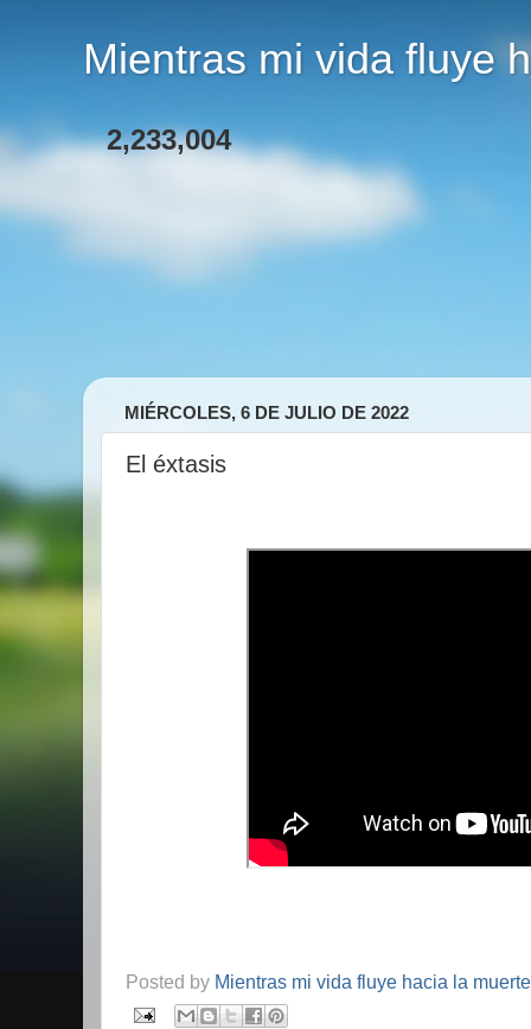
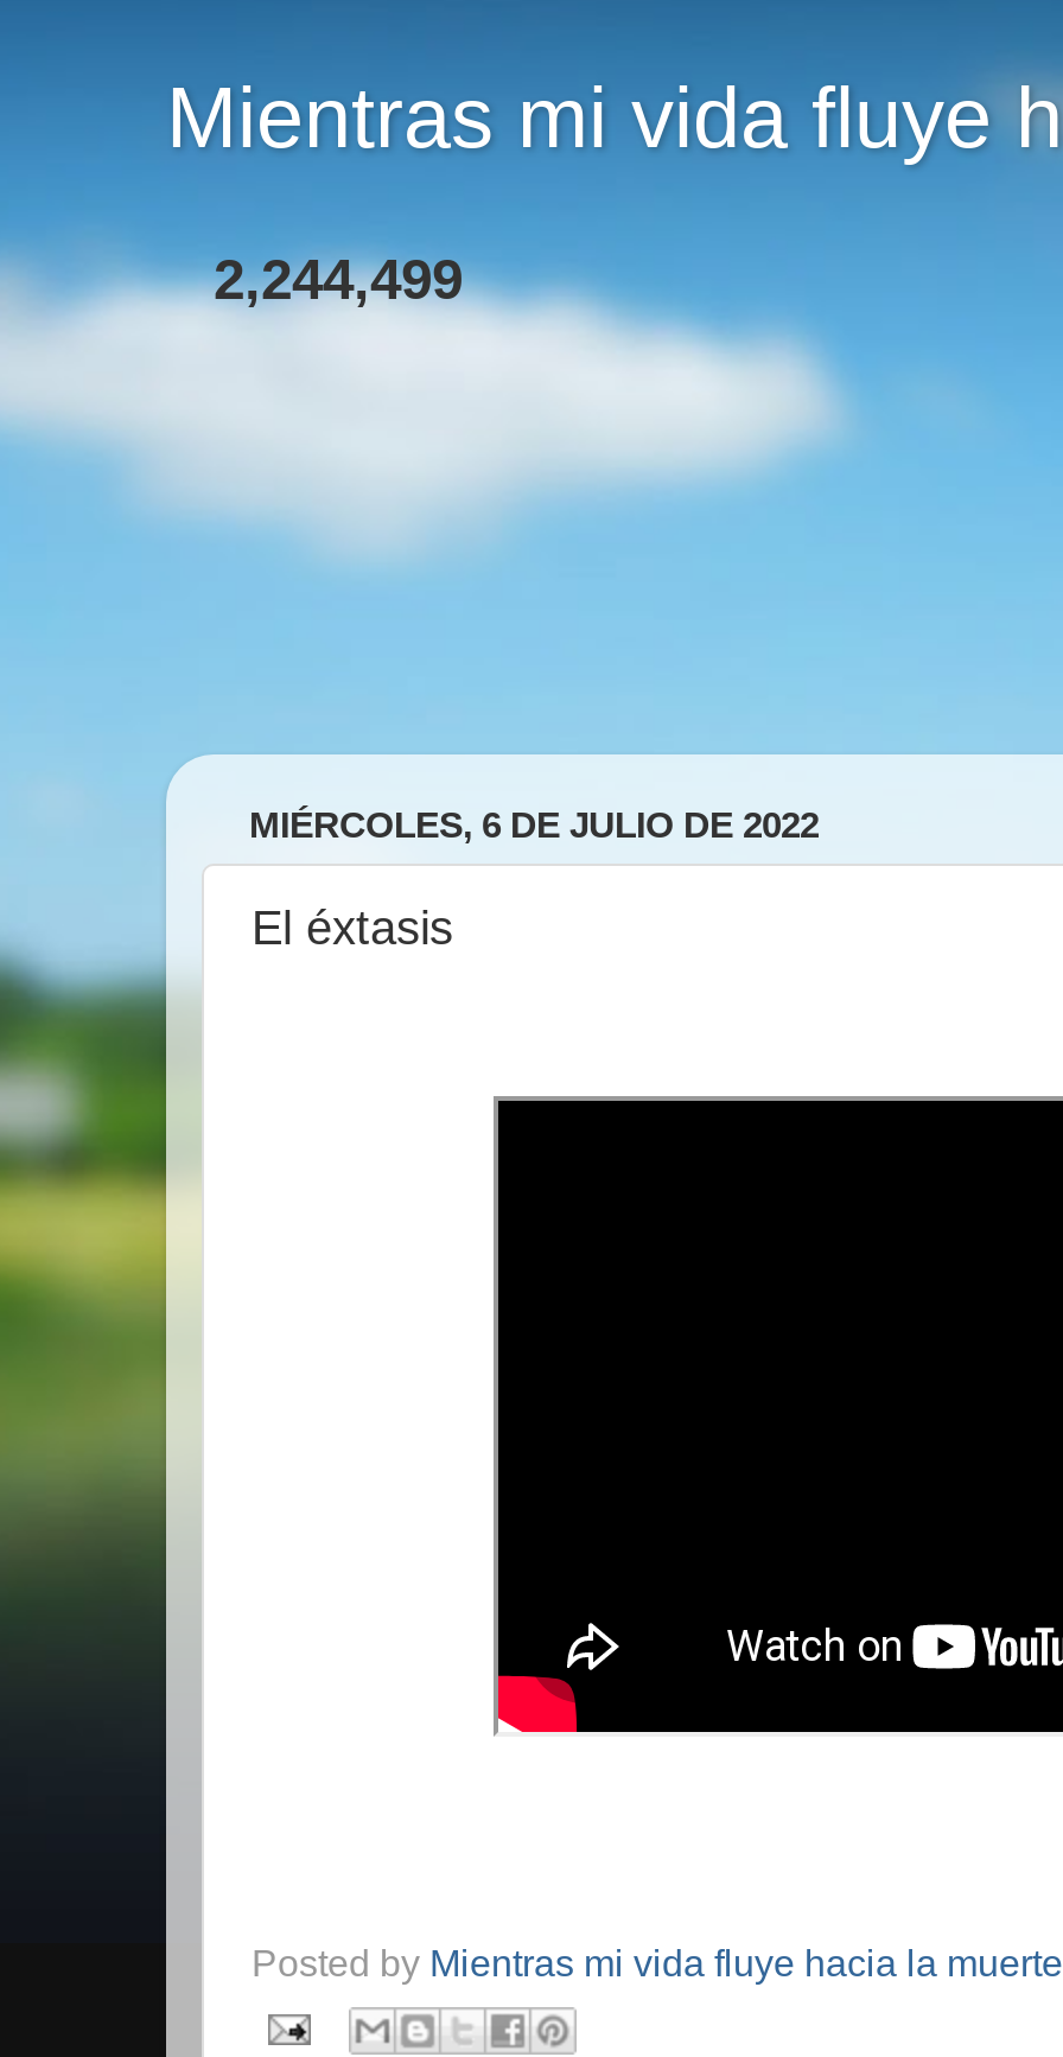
- 2,233,004
+ 2,244,499
